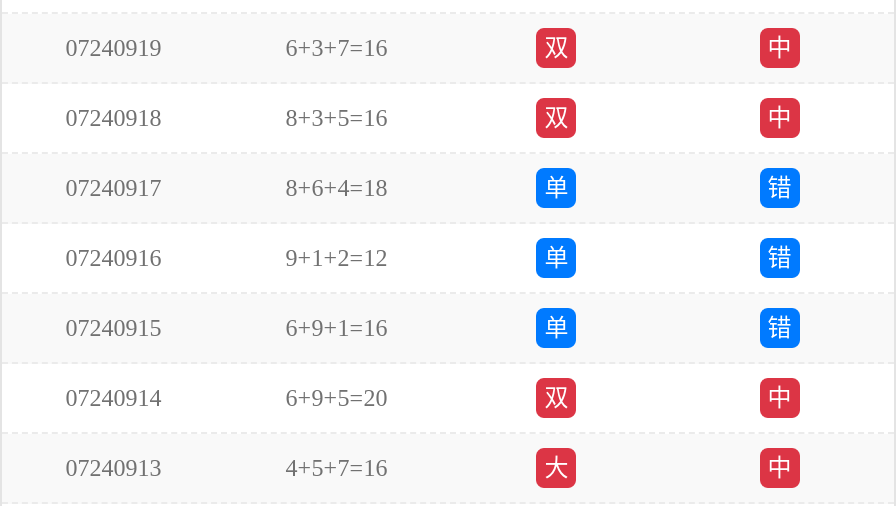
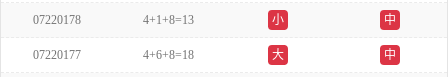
- 07240919
- 6+3+7=16
- 双
+ 07220178
+ 4+1+8=13
+ 小

- 07240918
- 8+3+5=16
- 双
- 中
- 07240917
- 8+6+4=18
- 单
- 错
- 07240916
- 9+1+2=12
- 单
- 错
- 07240915
- 6+9+1=16
- 单
- 错
- 07240914
- 6+9+5=20
- 双
- 中
- 07240913
- 4+5+7=16
+ 07220177
+ 4+6+8=18
